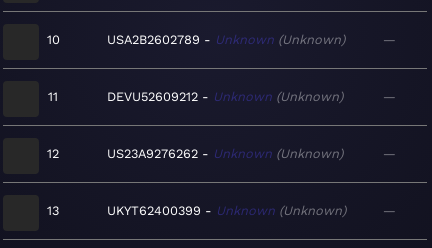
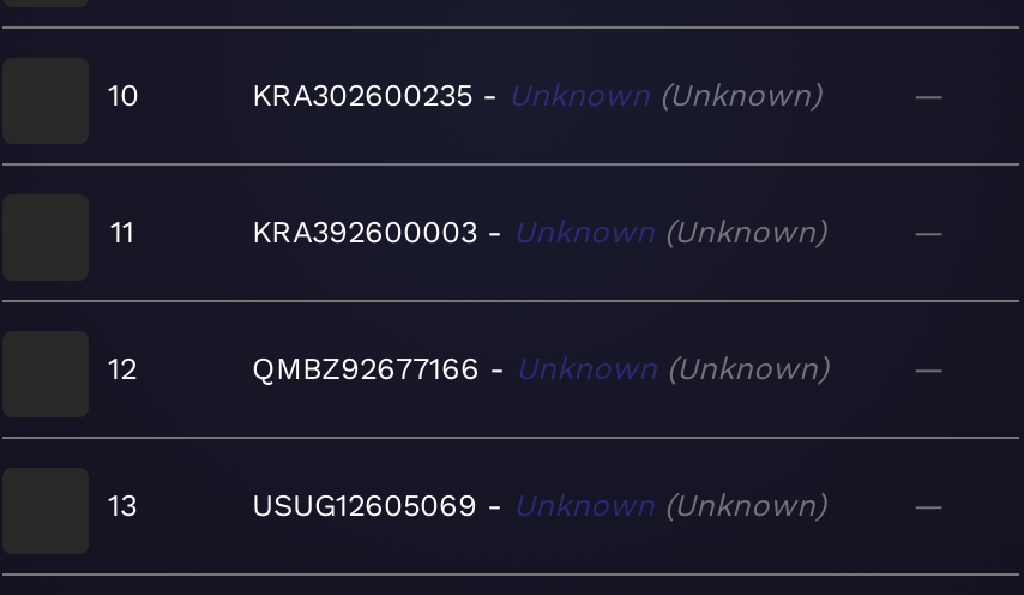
- USA2B2602789
+ KRA302600235

- DEVU52609212
+ KRA392600003

- US23A9276262
+ QMBZ92677166

- UKYT62400399
+ USUG12605069
